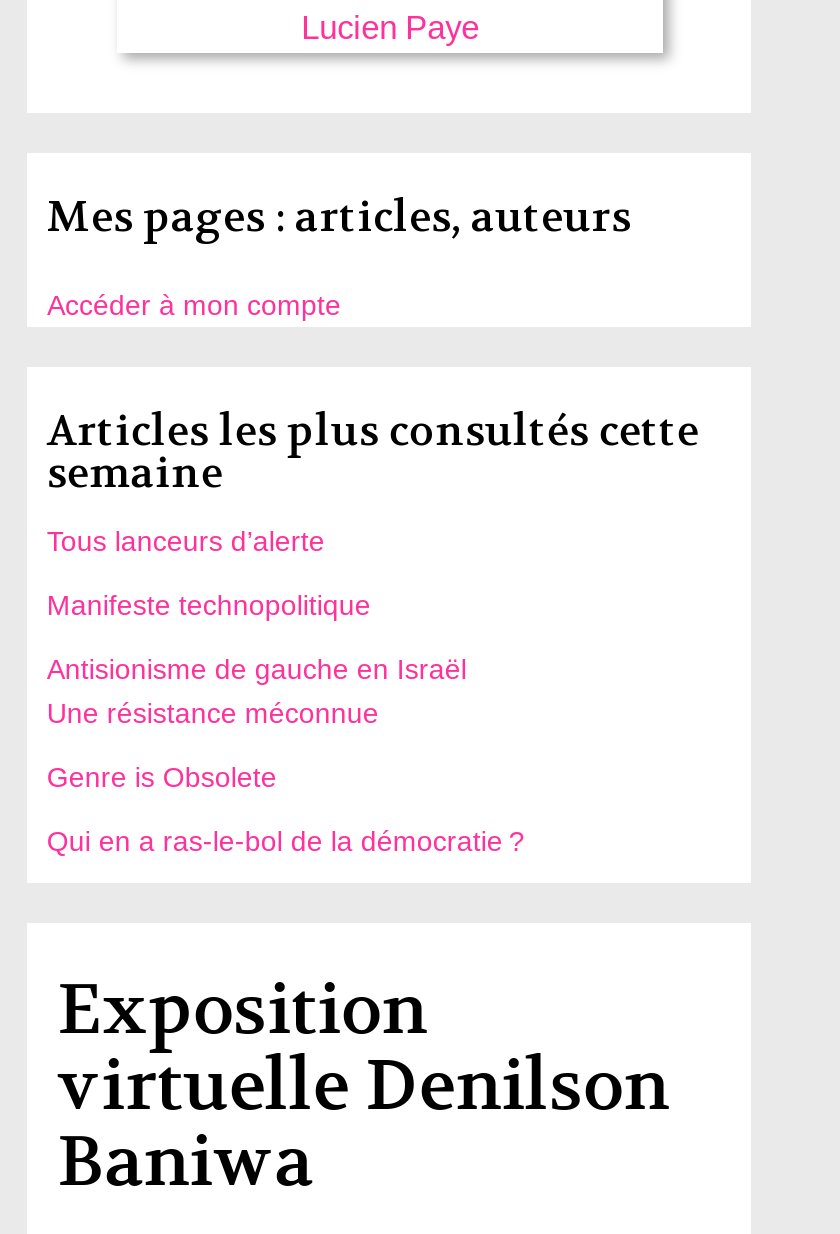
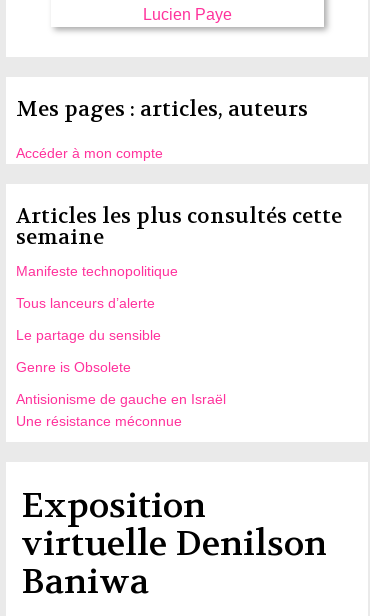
moved down: Tous lanceurs d’alerte

moved up: Manifeste technopolitique

+ Le partage du sensible

moved down: Antisionisme de gauche en Israël | Une résistance méconnue

moved up: Genre is Obsolete

- Qui en a ras-le-bol de la démocratie ?
